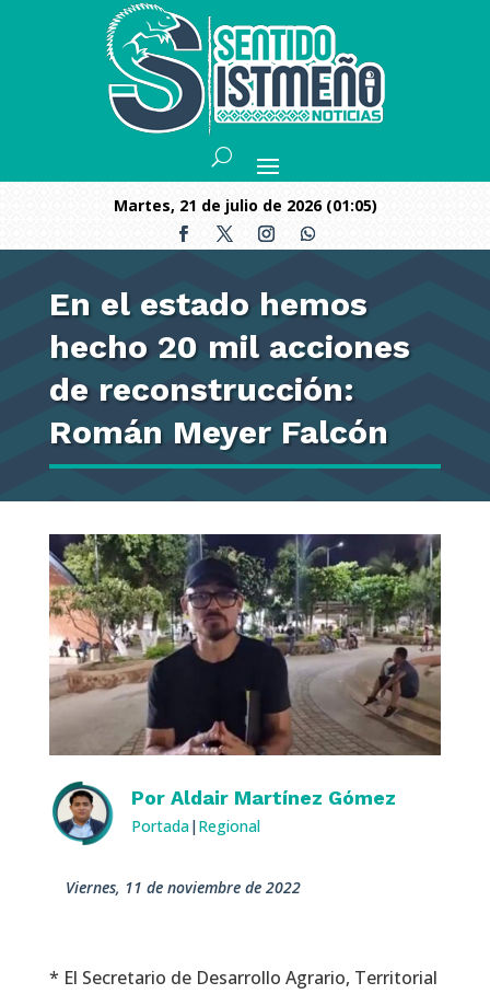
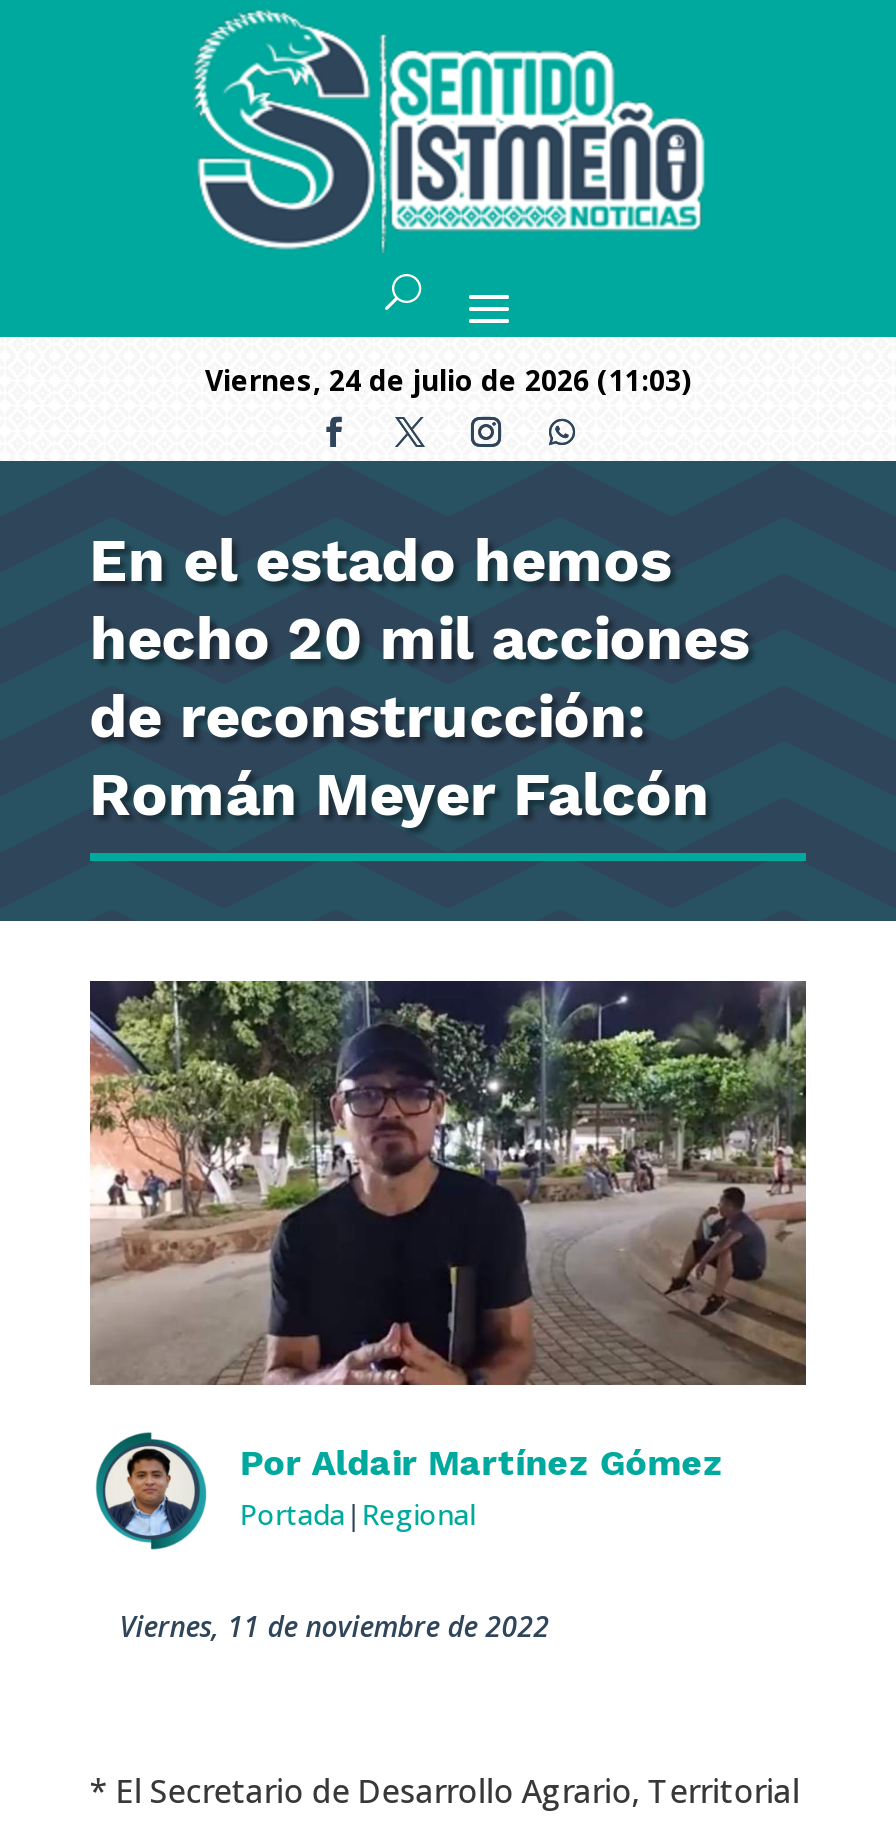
- martes, 21 de julio de 2026 (01:05)
+ viernes, 24 de julio de 2026 (11:03)
